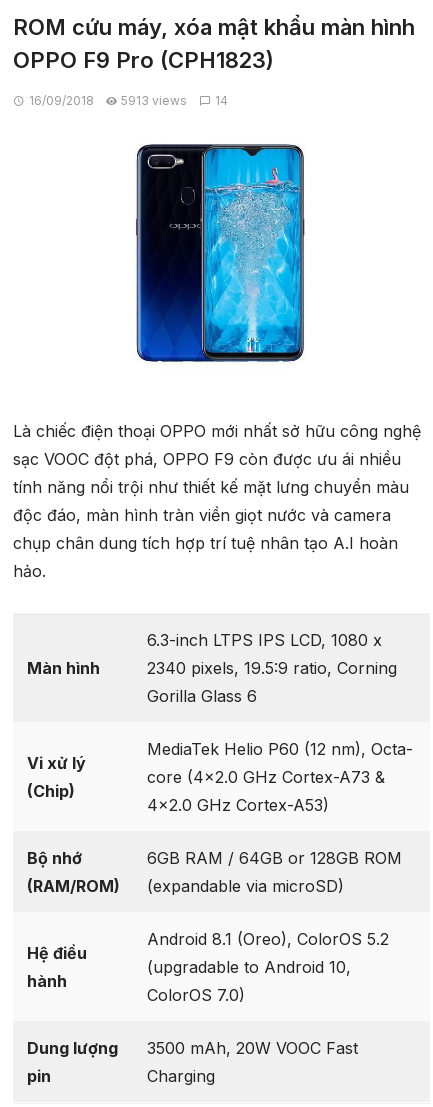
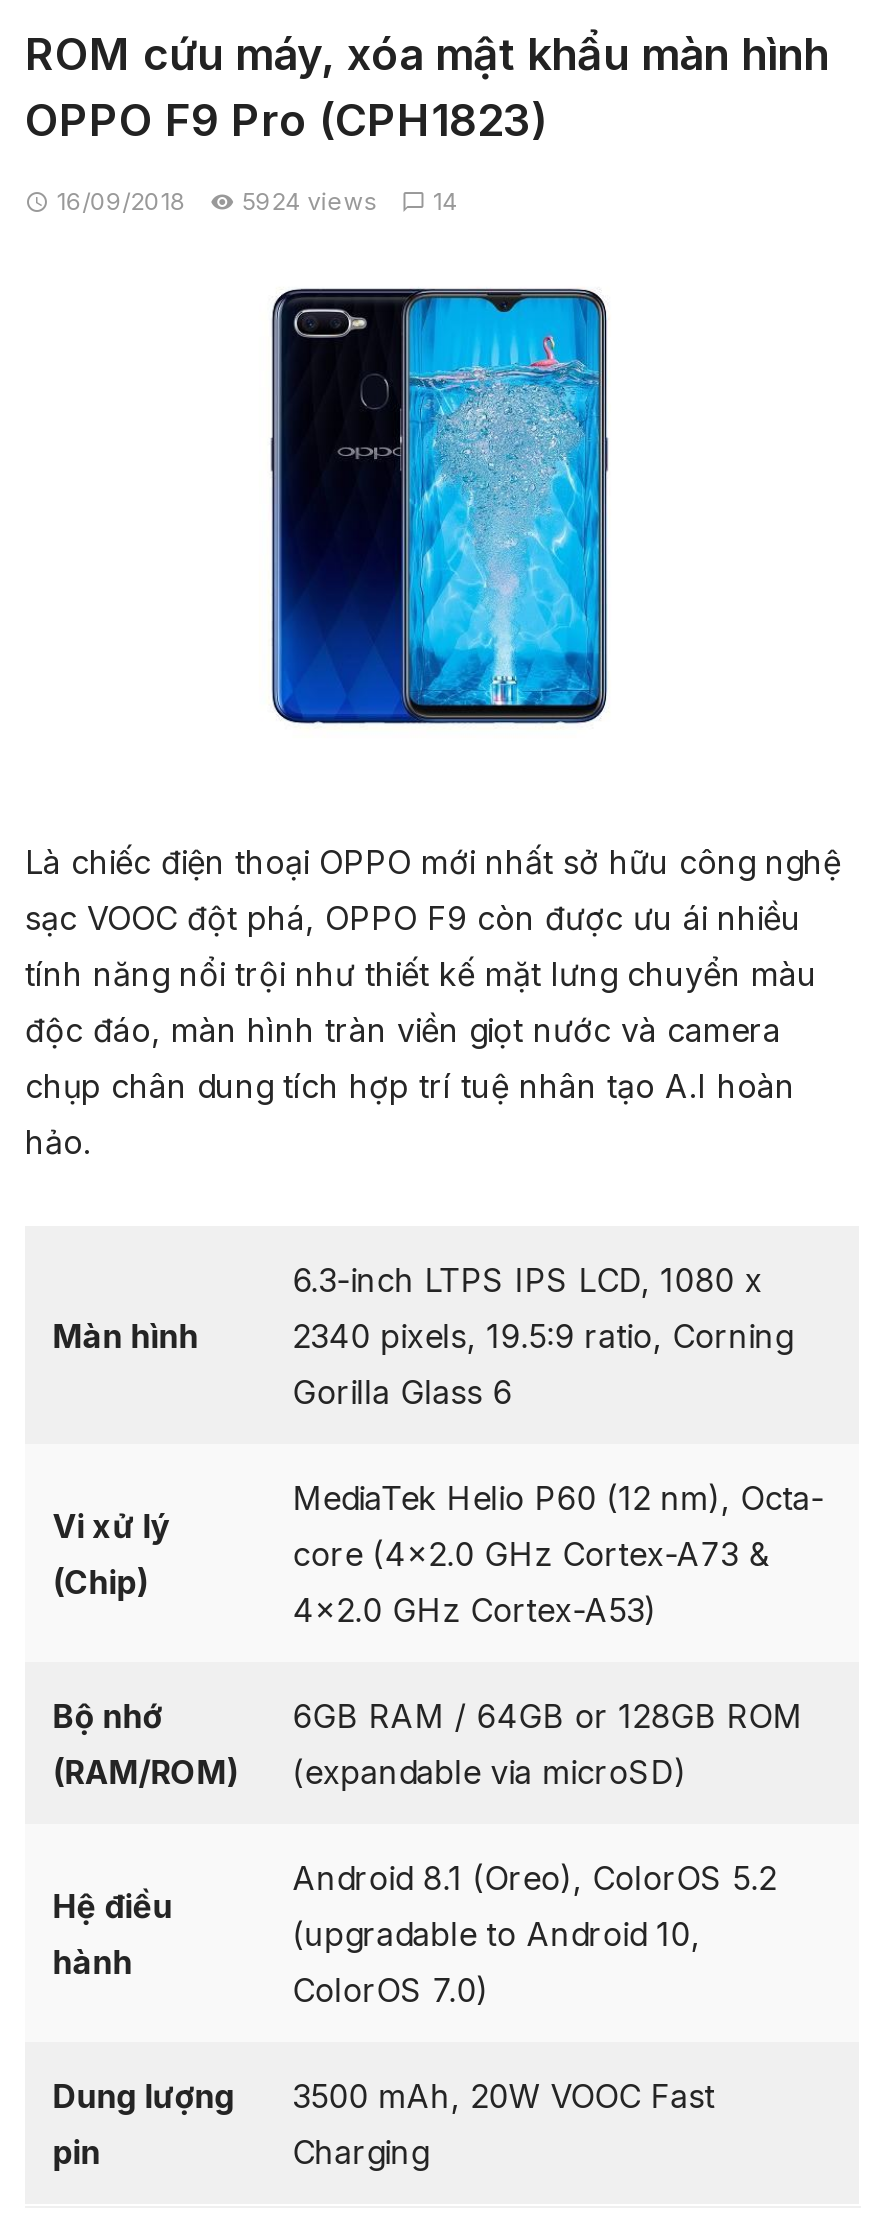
- 16/09/2018 5913 views 14
+ 16/09/2018 5924 views 14
